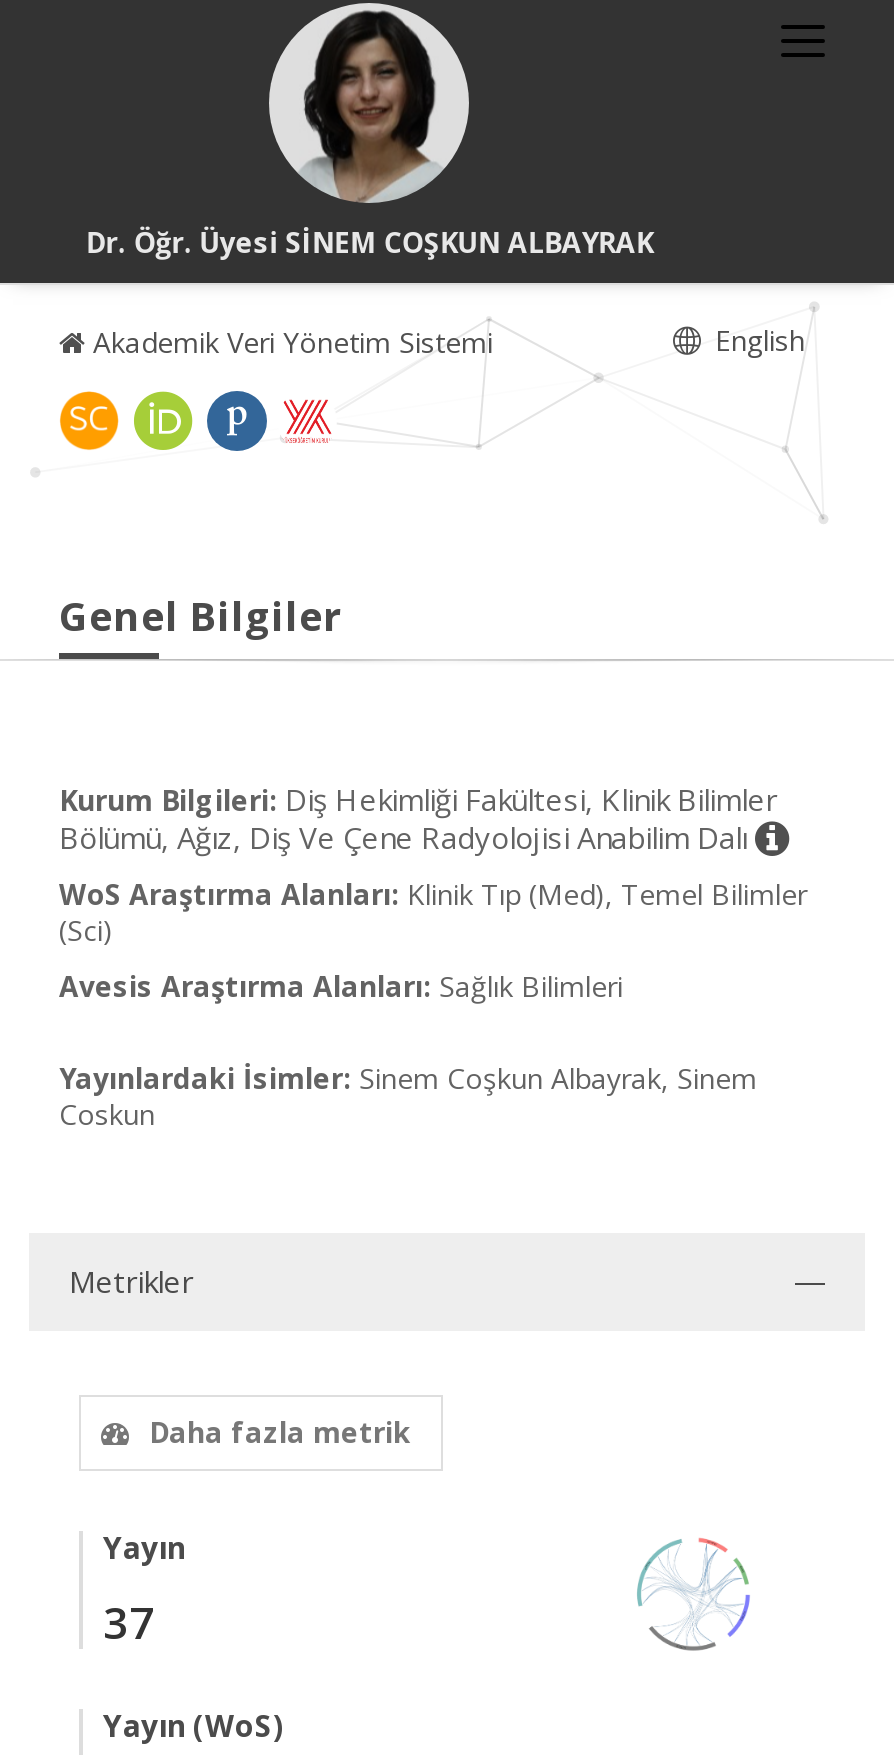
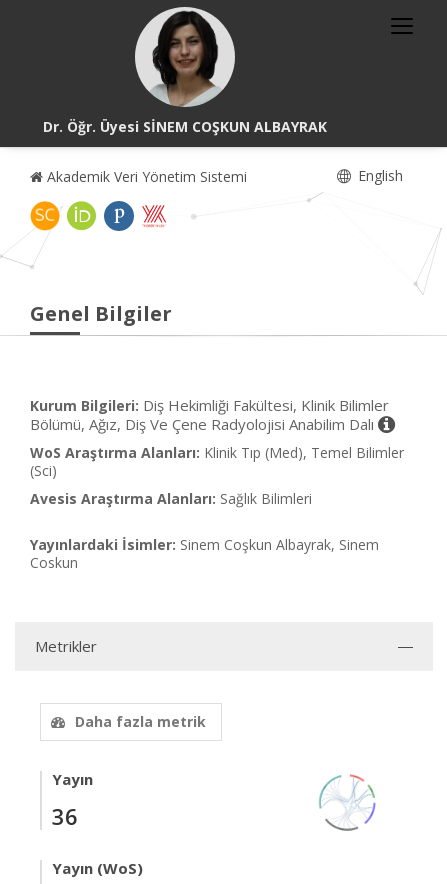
- 37
+ 36
